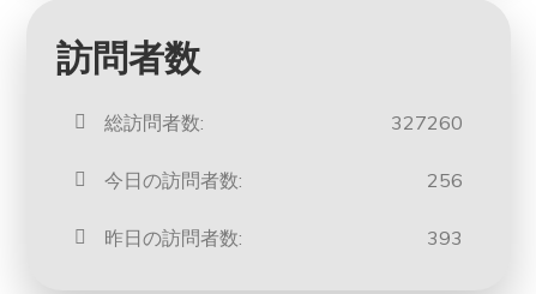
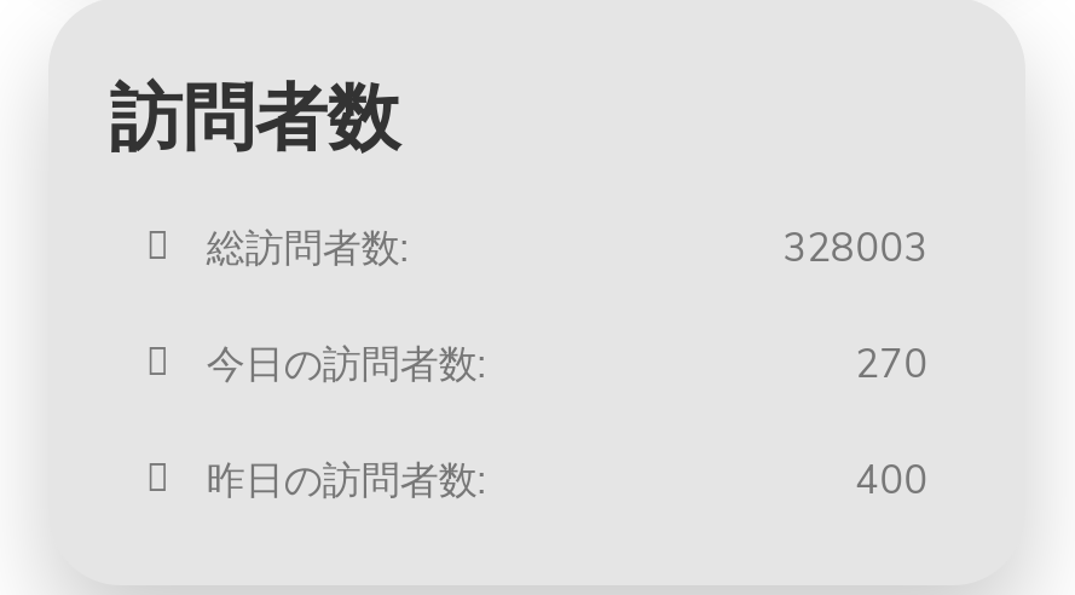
- 327260
+ 328003

- 256
+ 270

- 393
+ 400
